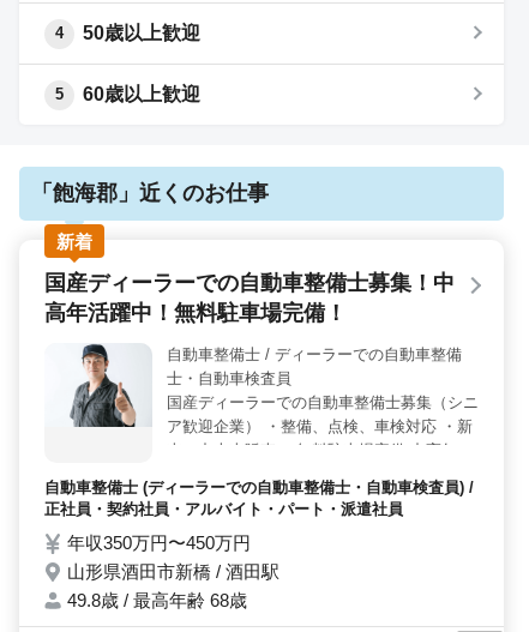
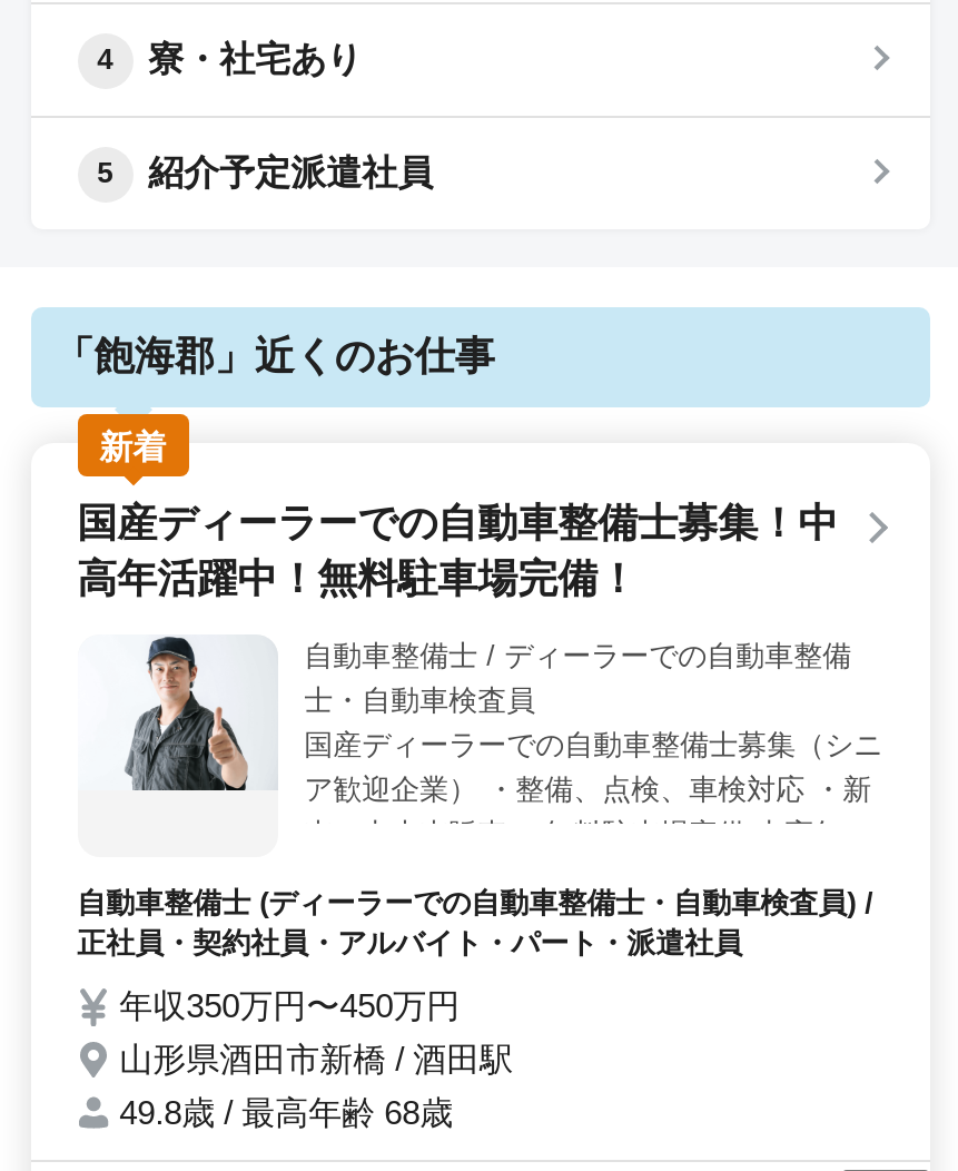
- 50歳以上歓迎
+ 寮・社宅あり

- 60歳以上歓迎
+ 紹介予定派遣社員
